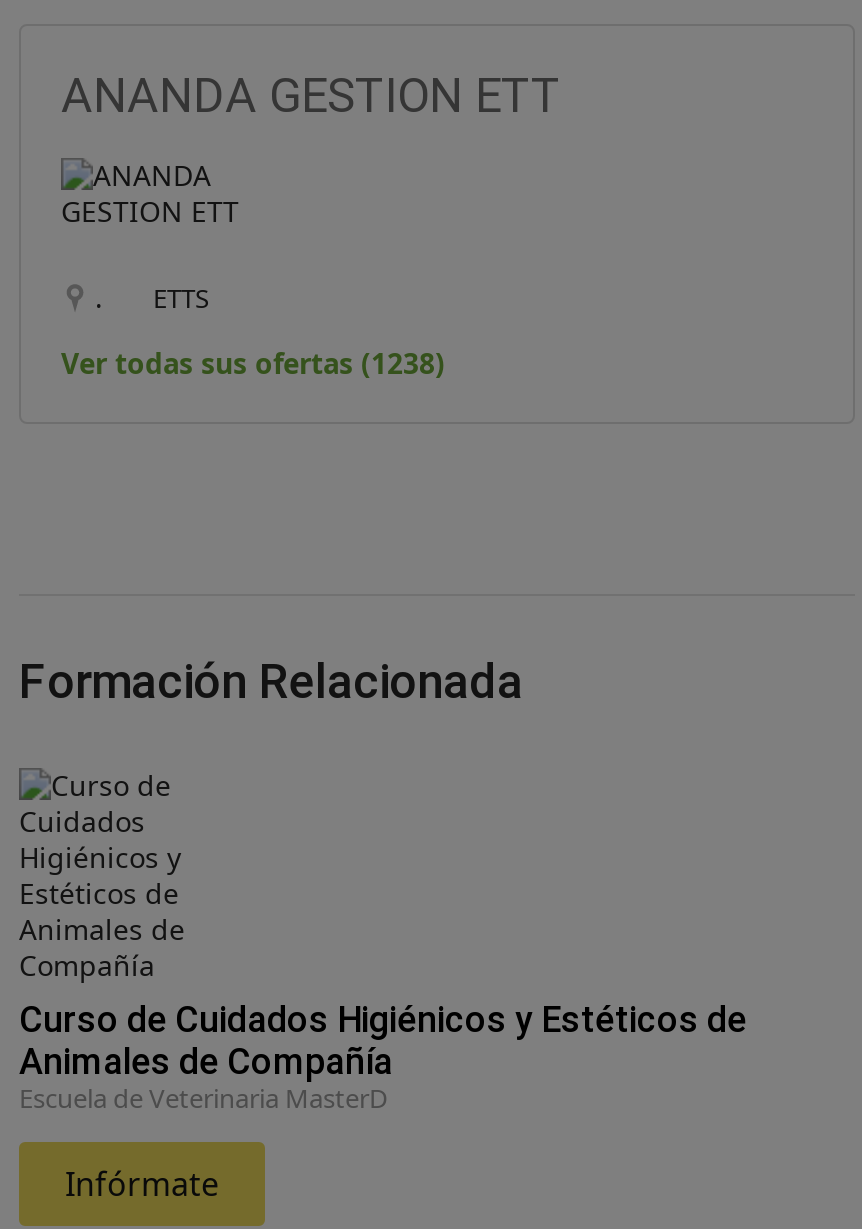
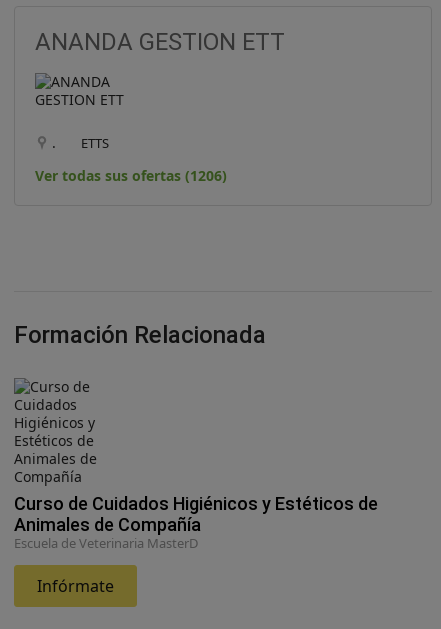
- Ver todas sus ofertas (1238)
+ Ver todas sus ofertas (1206)
